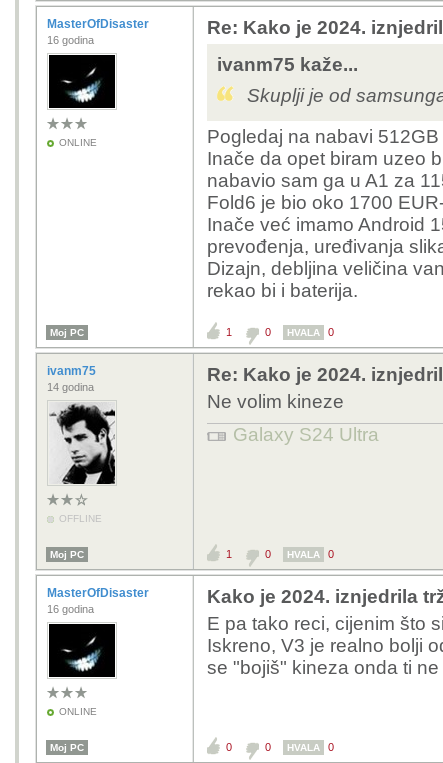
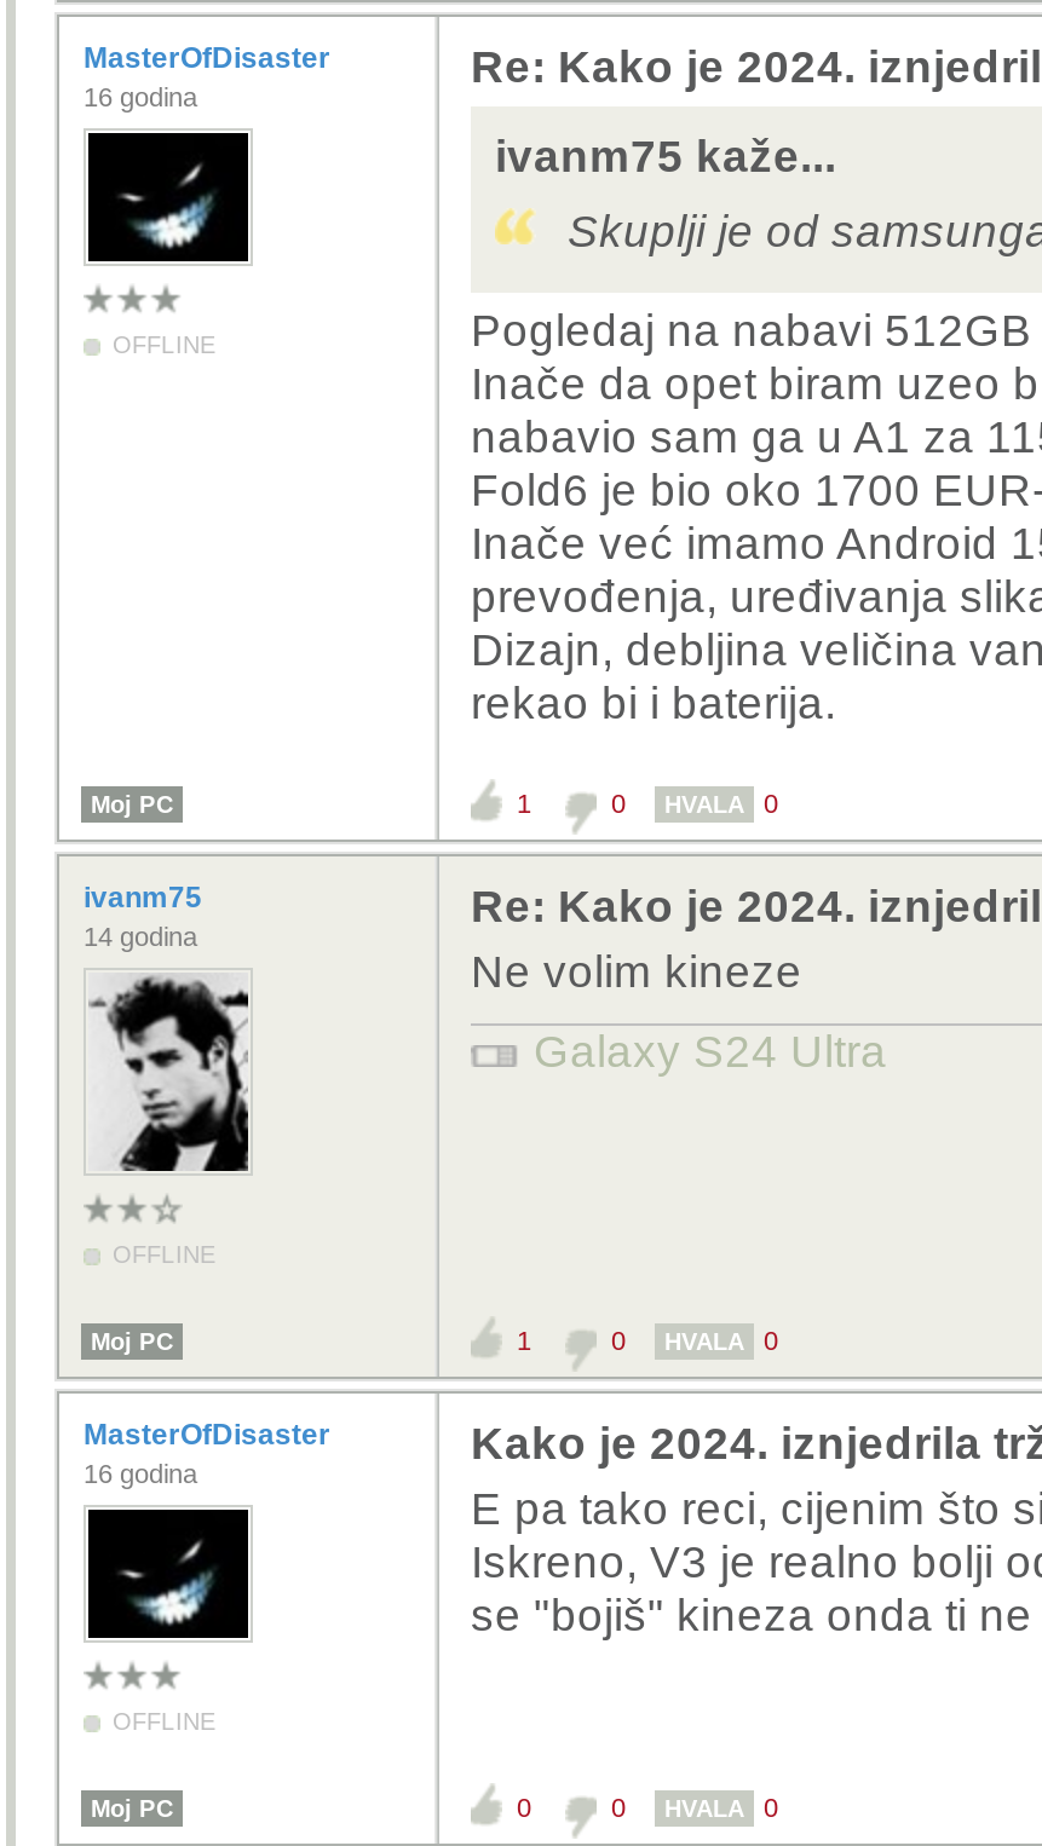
- ONLINE
+ OFFLINE

- ONLINE
+ OFFLINE
